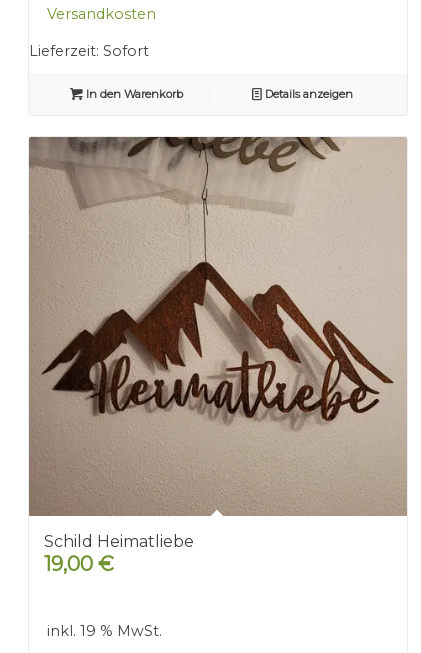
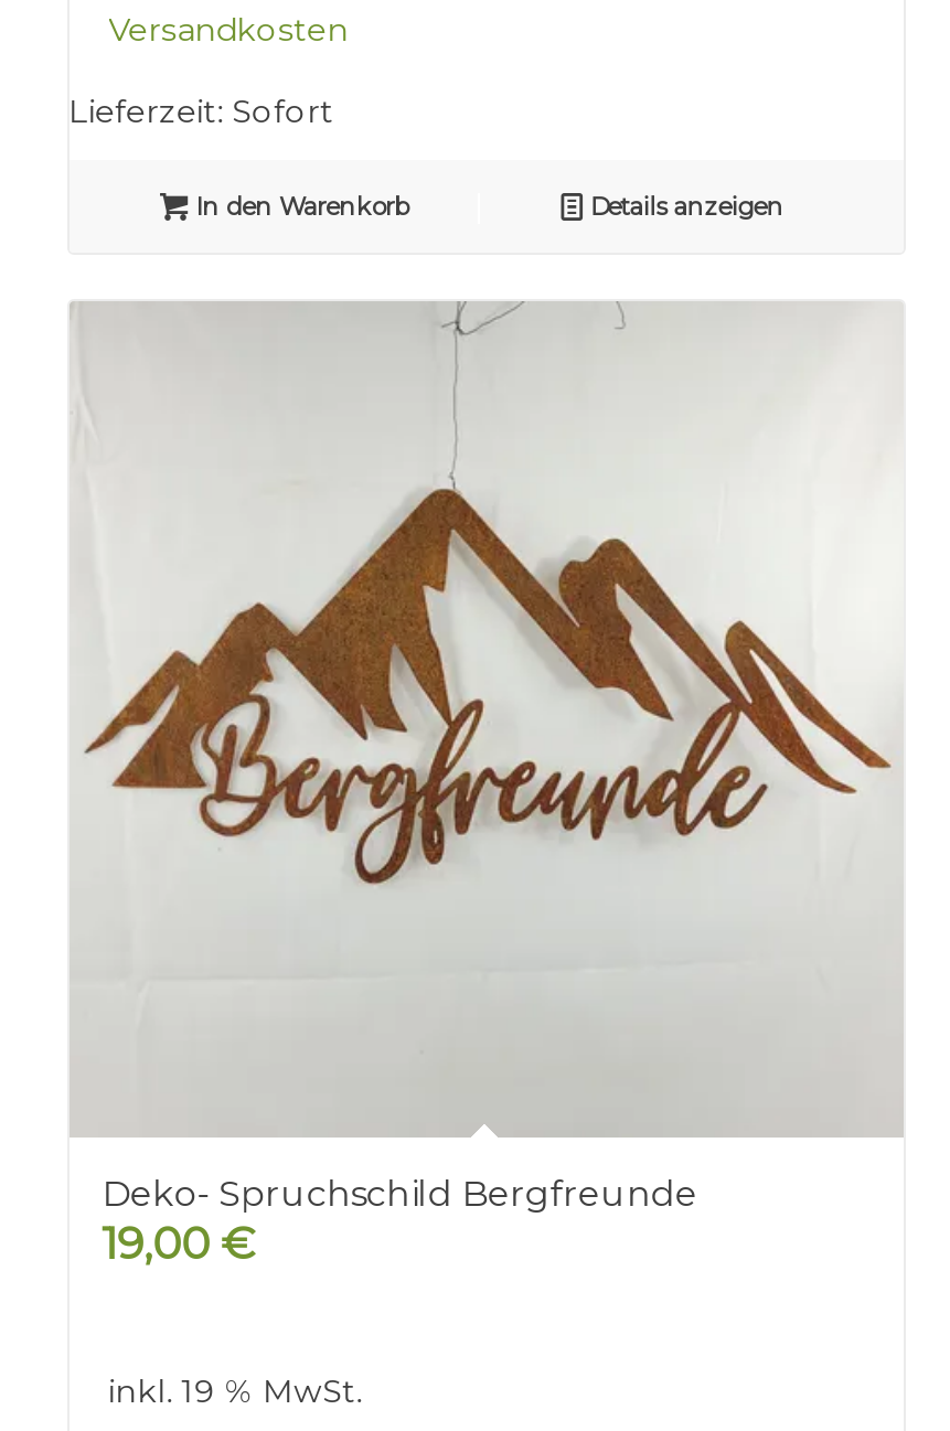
- [image]
- Schild Heimatliebe
+ [image]
+ Deko- Spruchschild Bergfreunde
